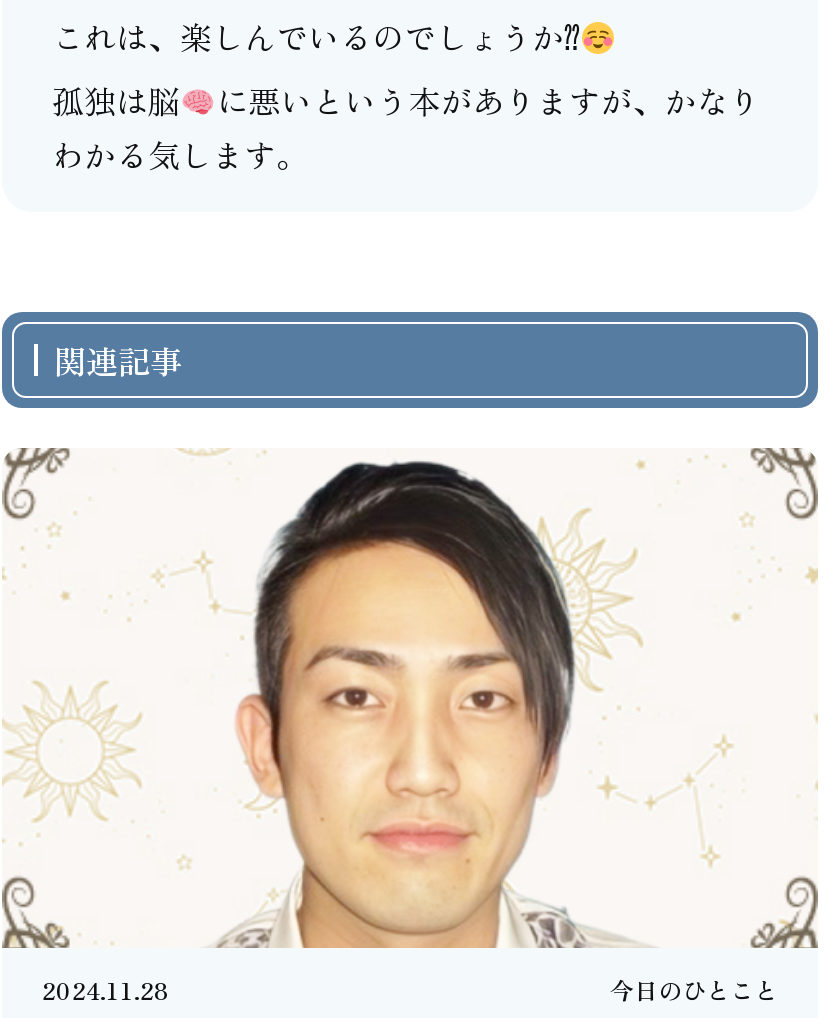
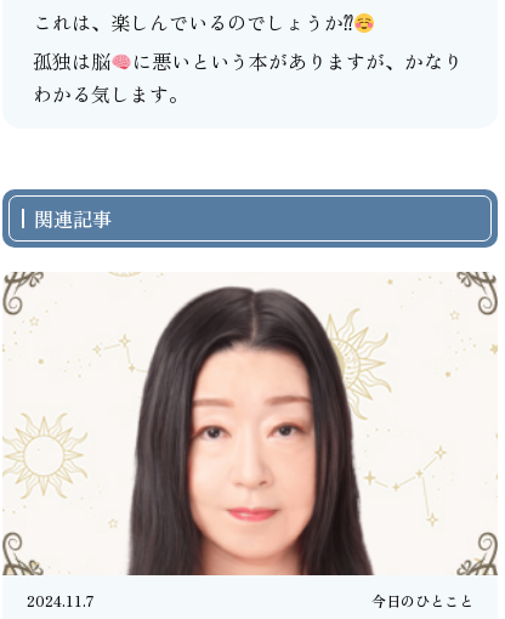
- [image]
- 2024.11.28
+ [image]
+ 2024.11.7
